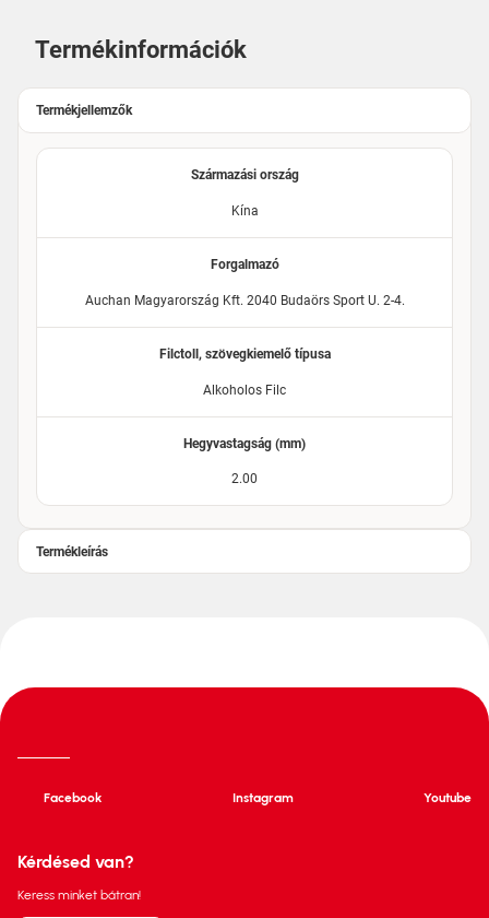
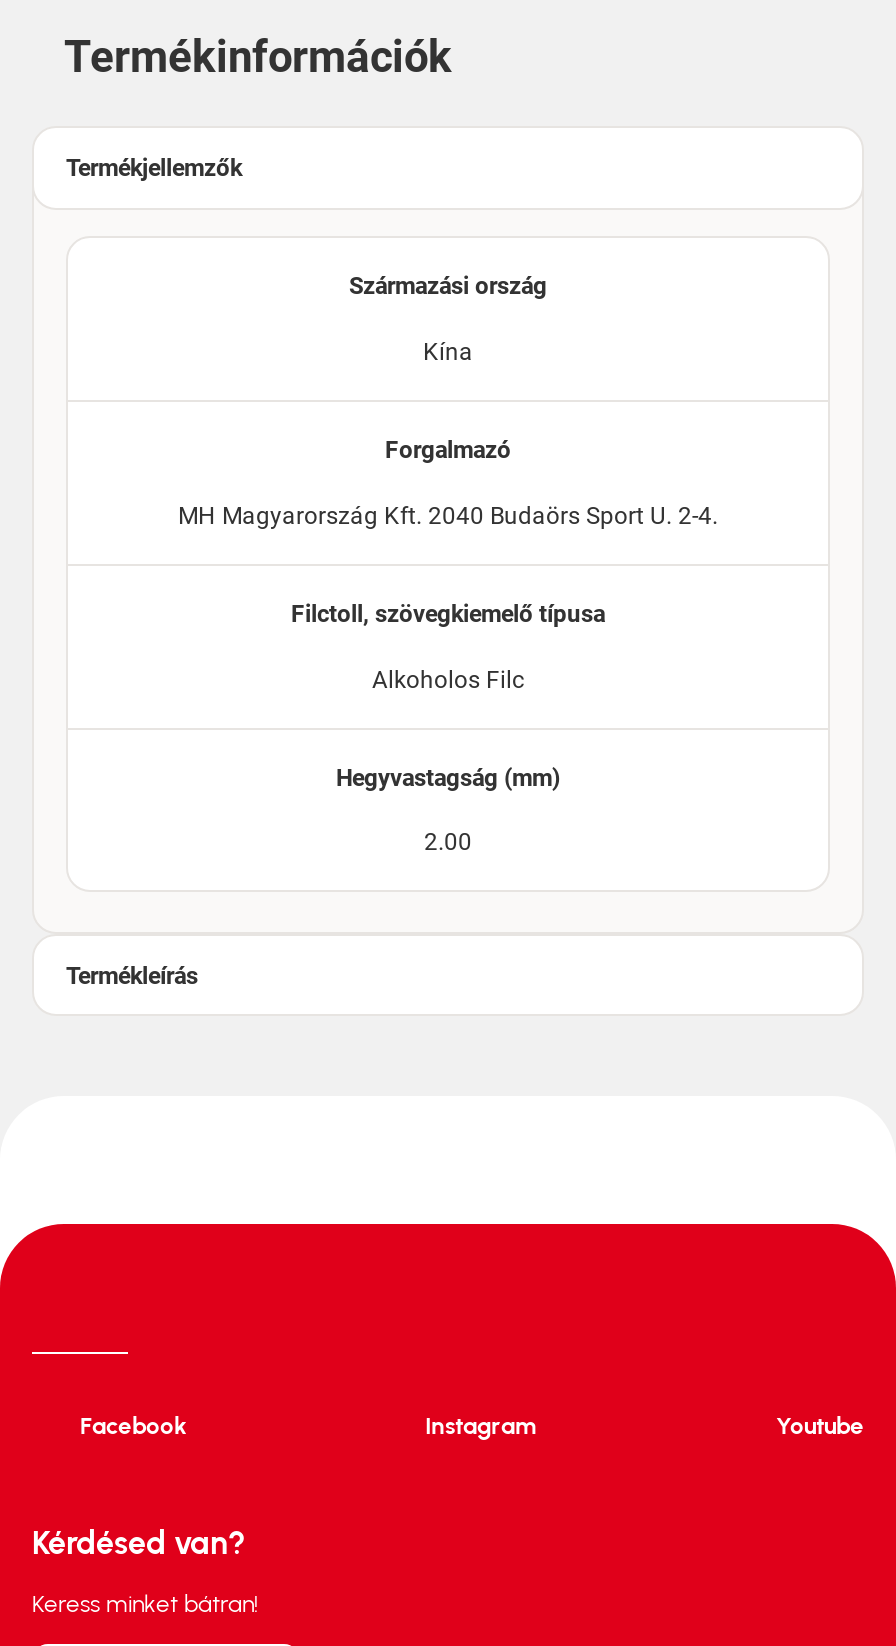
- Auchan Magyarország Kft. 2040 Budaörs Sport U. 2-4.
+ MH Magyarország Kft. 2040 Budaörs Sport U. 2-4.
